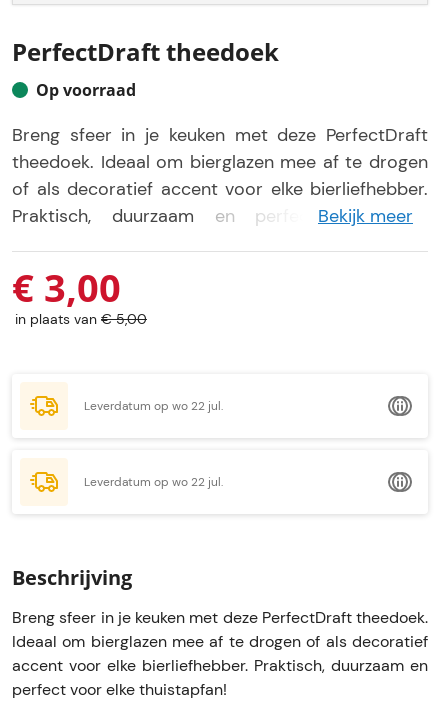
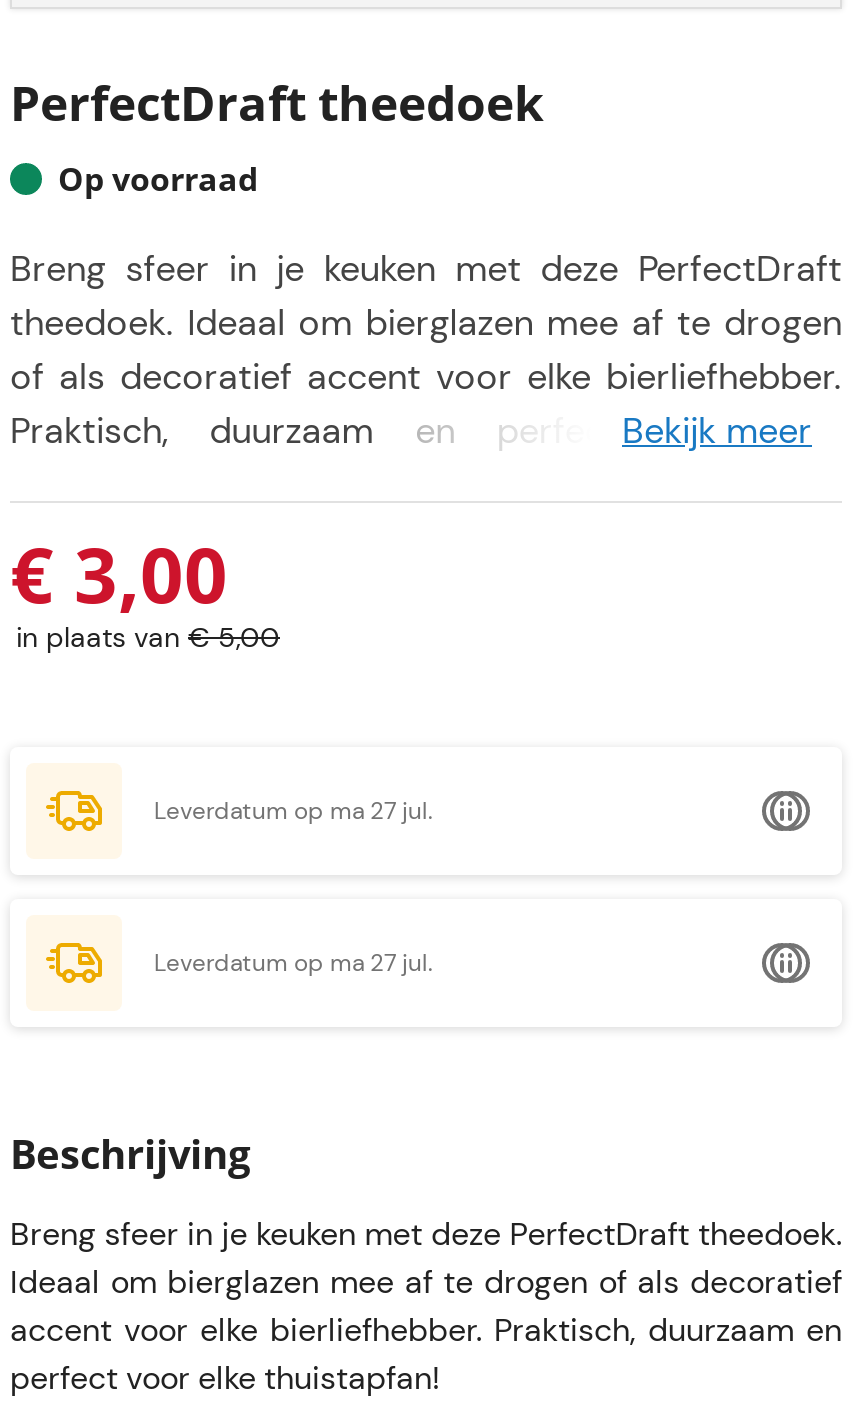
- Leverdatum op wo 22 jul.
+ Leverdatum op ma 27 jul.

- Leverdatum op wo 22 jul.
+ Leverdatum op ma 27 jul.
